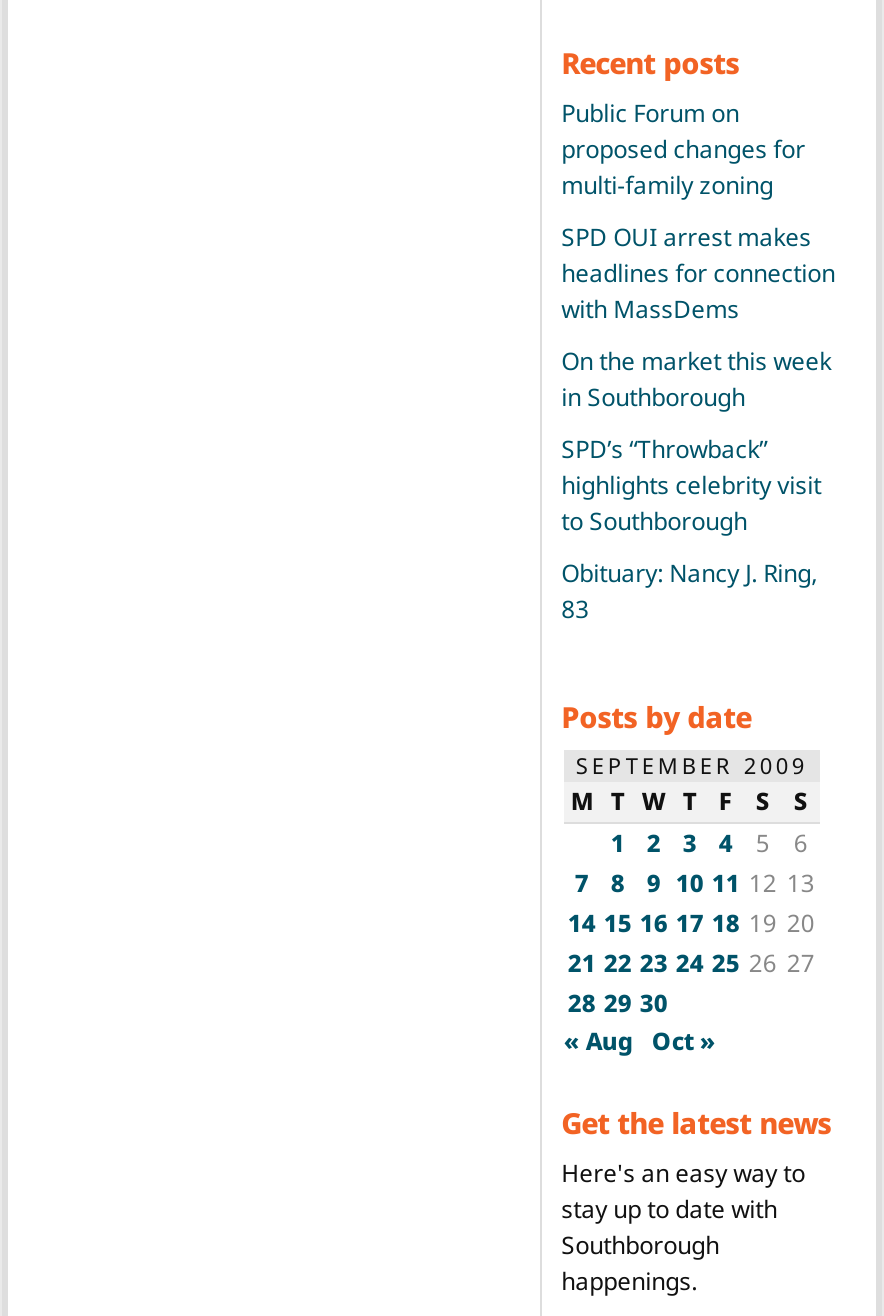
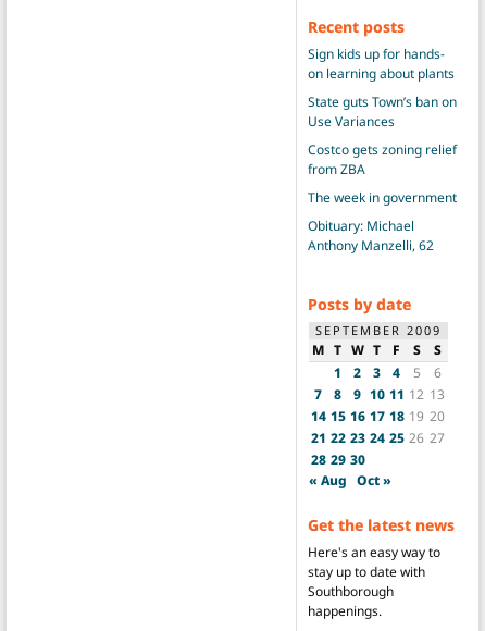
- Public Forum on
- proposed changes for
- multi-family zoning
+ Sign kids up for hands-
+ on learning about plants

- SPD OUI arrest makes
- headlines for connection
- with MassDems
+ State guts Town’s ban on
+ Use Variances

- On the market this week
- in Southborough
+ Costco gets zoning relief
+ from ZBA

- SPD’s “Throwback”
- highlights celebrity visit
- to Southborough
+ The week in government

- Obituary: Nancy J. Ring,
- 83
+ Obituary: Michael
+ Anthony Manzelli, 62
